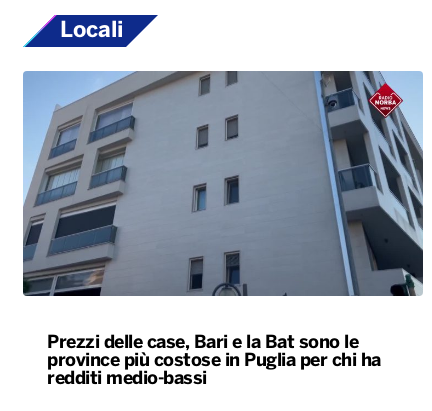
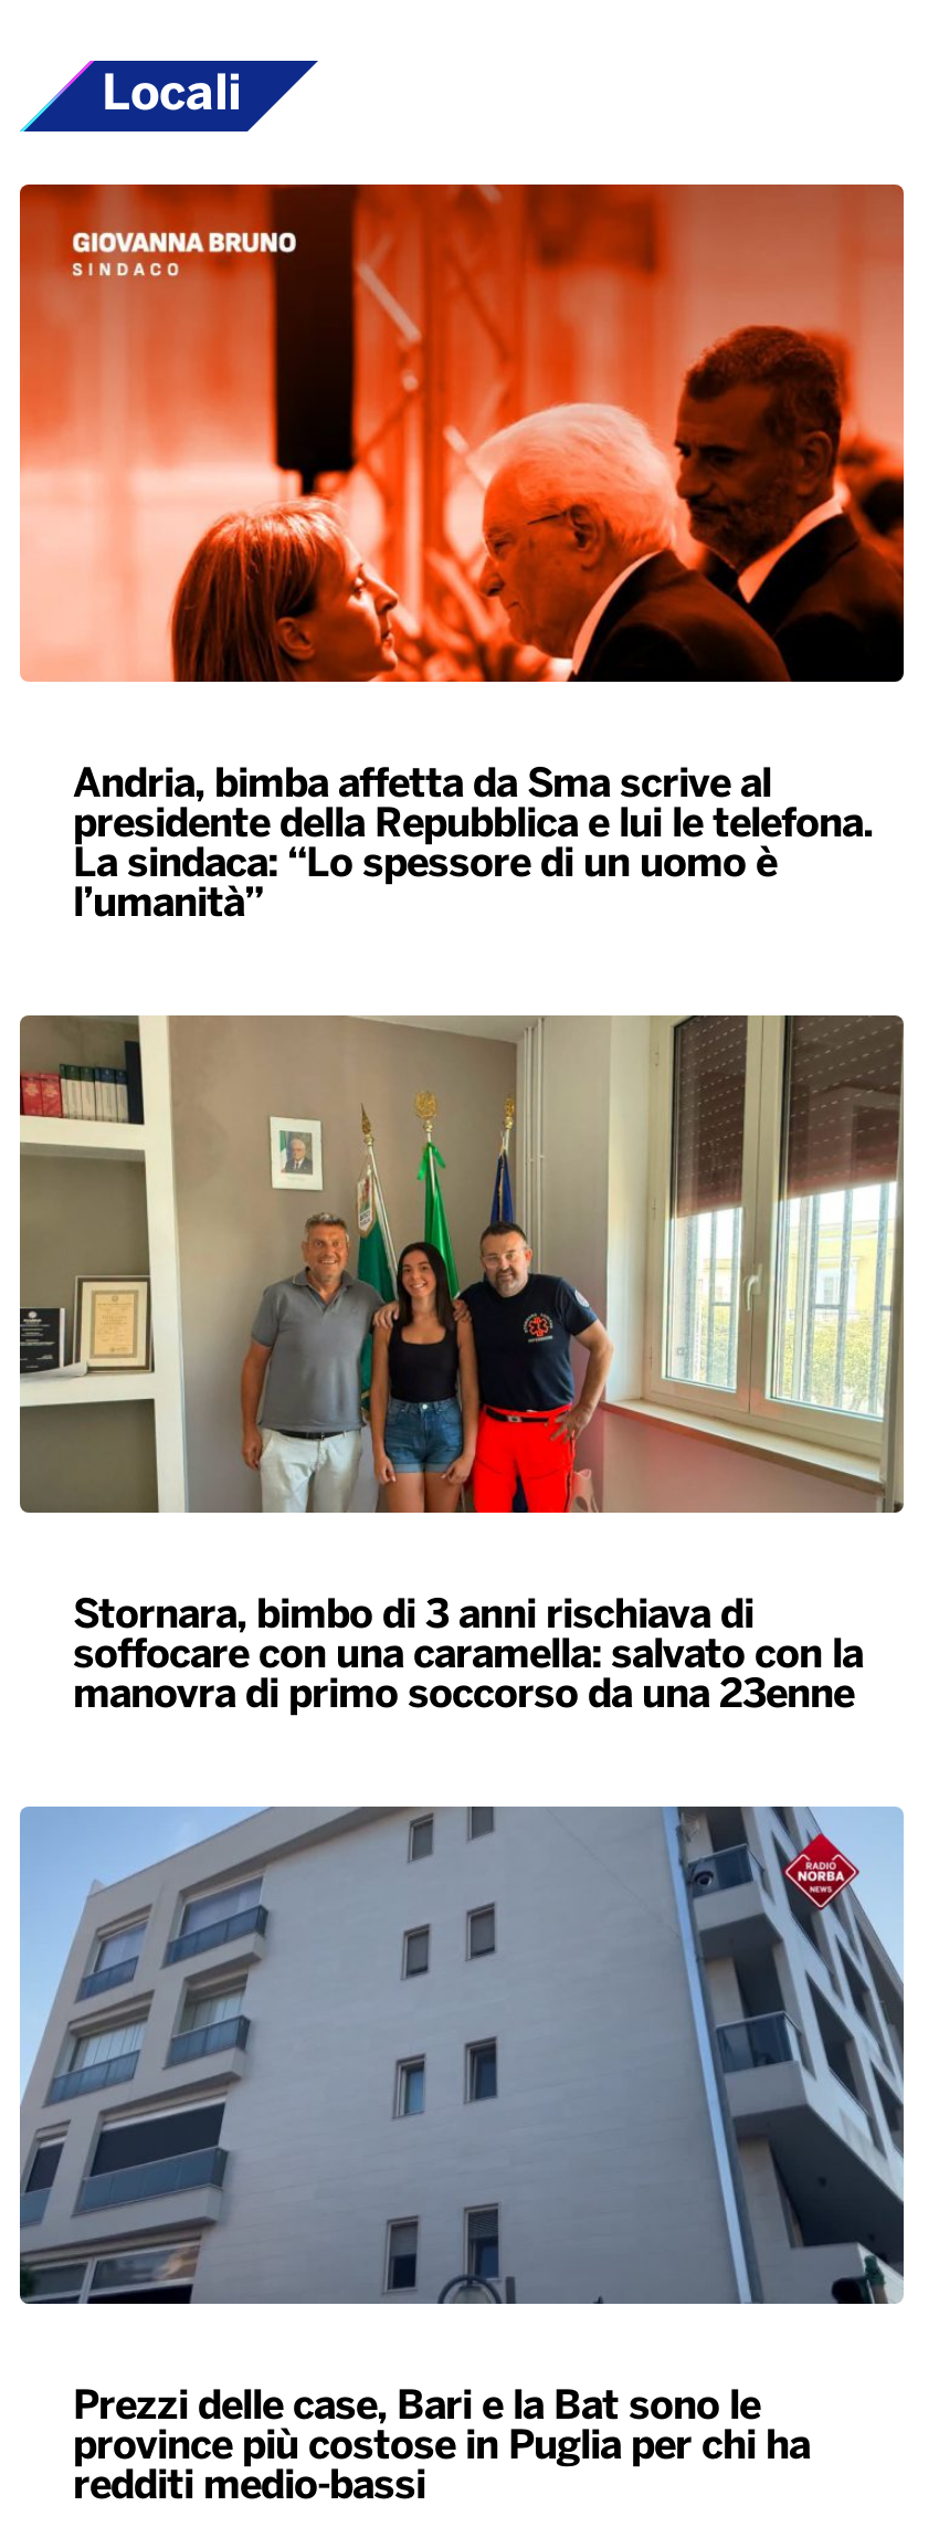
+ [image]
+ Andria, bimba affetta da Sma scrive al
+ presidente della Repubblica e lui le telefona.
+ La sindaca: “Lo spessore di un uomo è
+ l’umanità”

+ [image]
+ Stornara, bimbo di 3 anni rischiava di
+ soffocare con una caramella: salvato con la
+ manovra di primo soccorso da una 23enne
